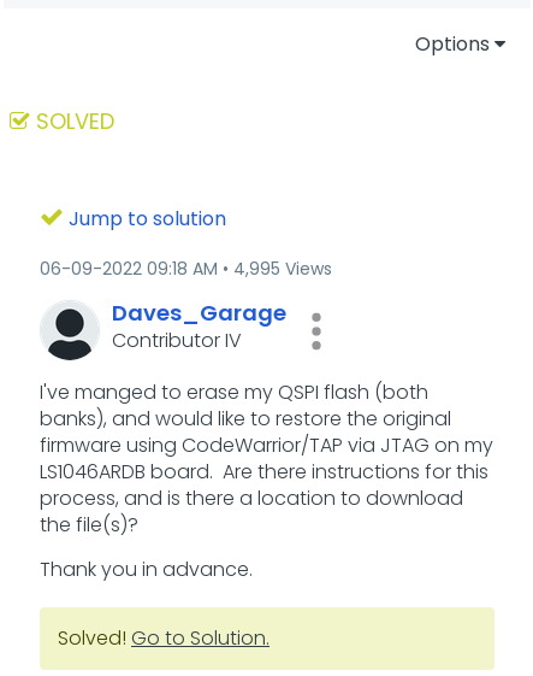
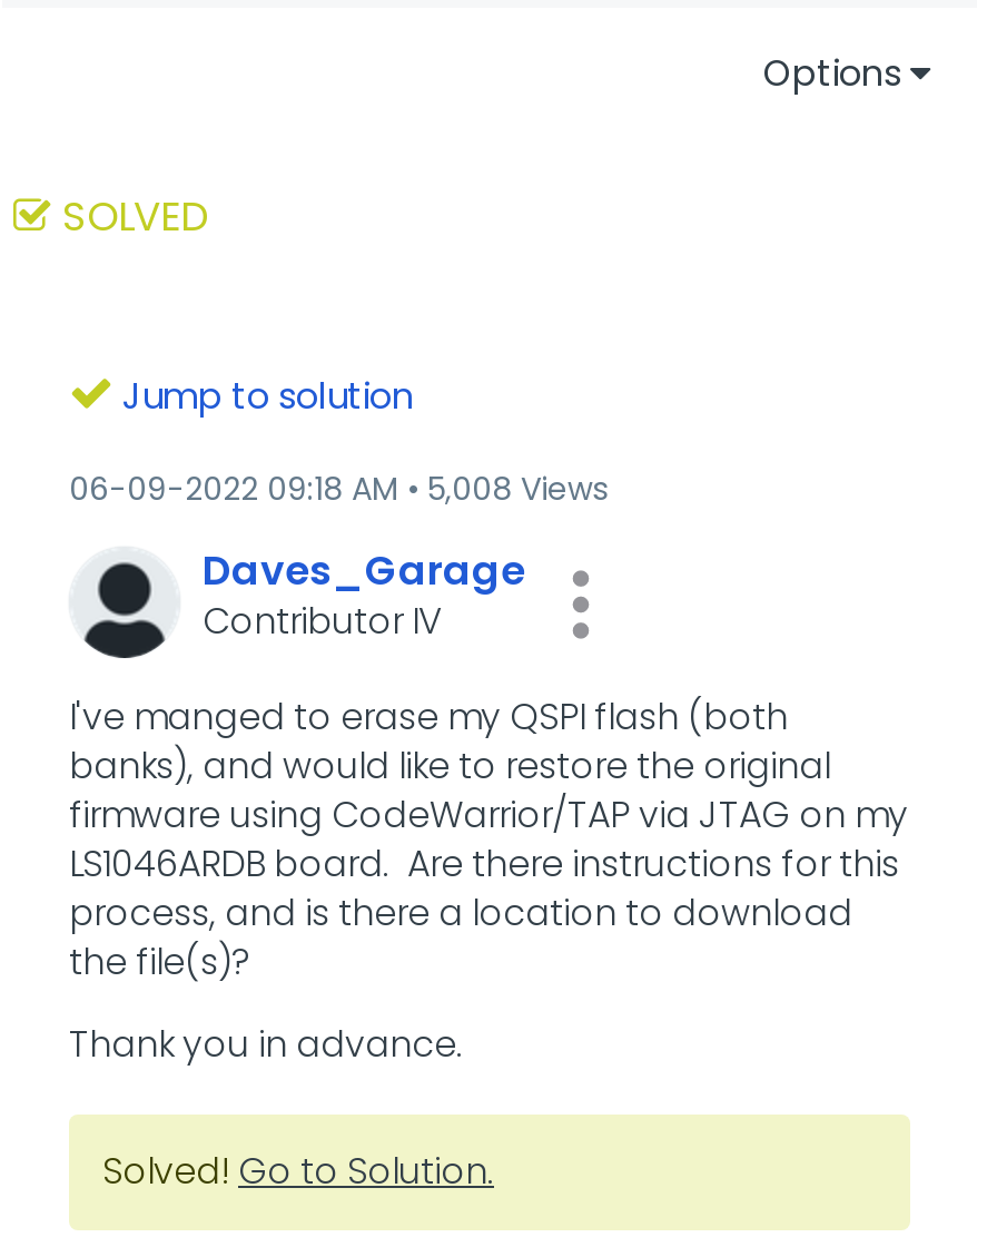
- 06-09-2022 09:18 AM 4,995 Views
+ 06-09-2022 09:18 AM 5,008 Views
